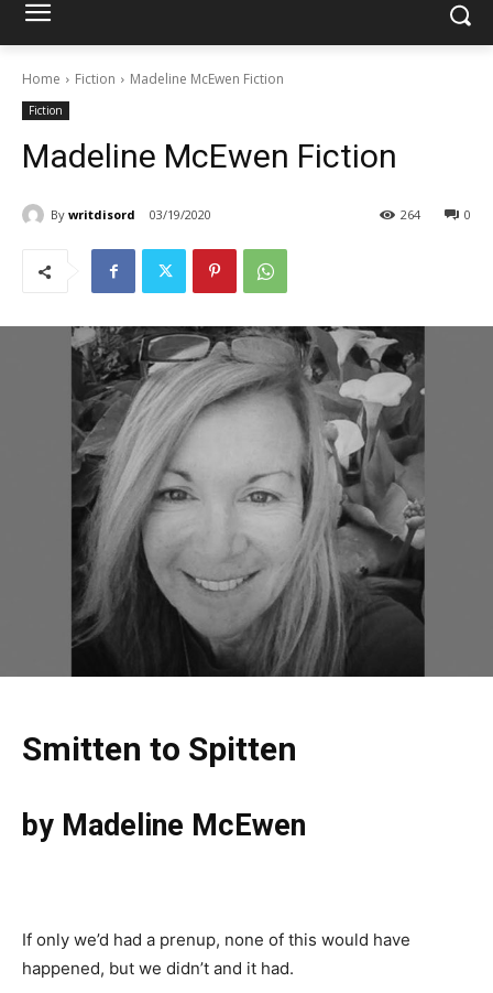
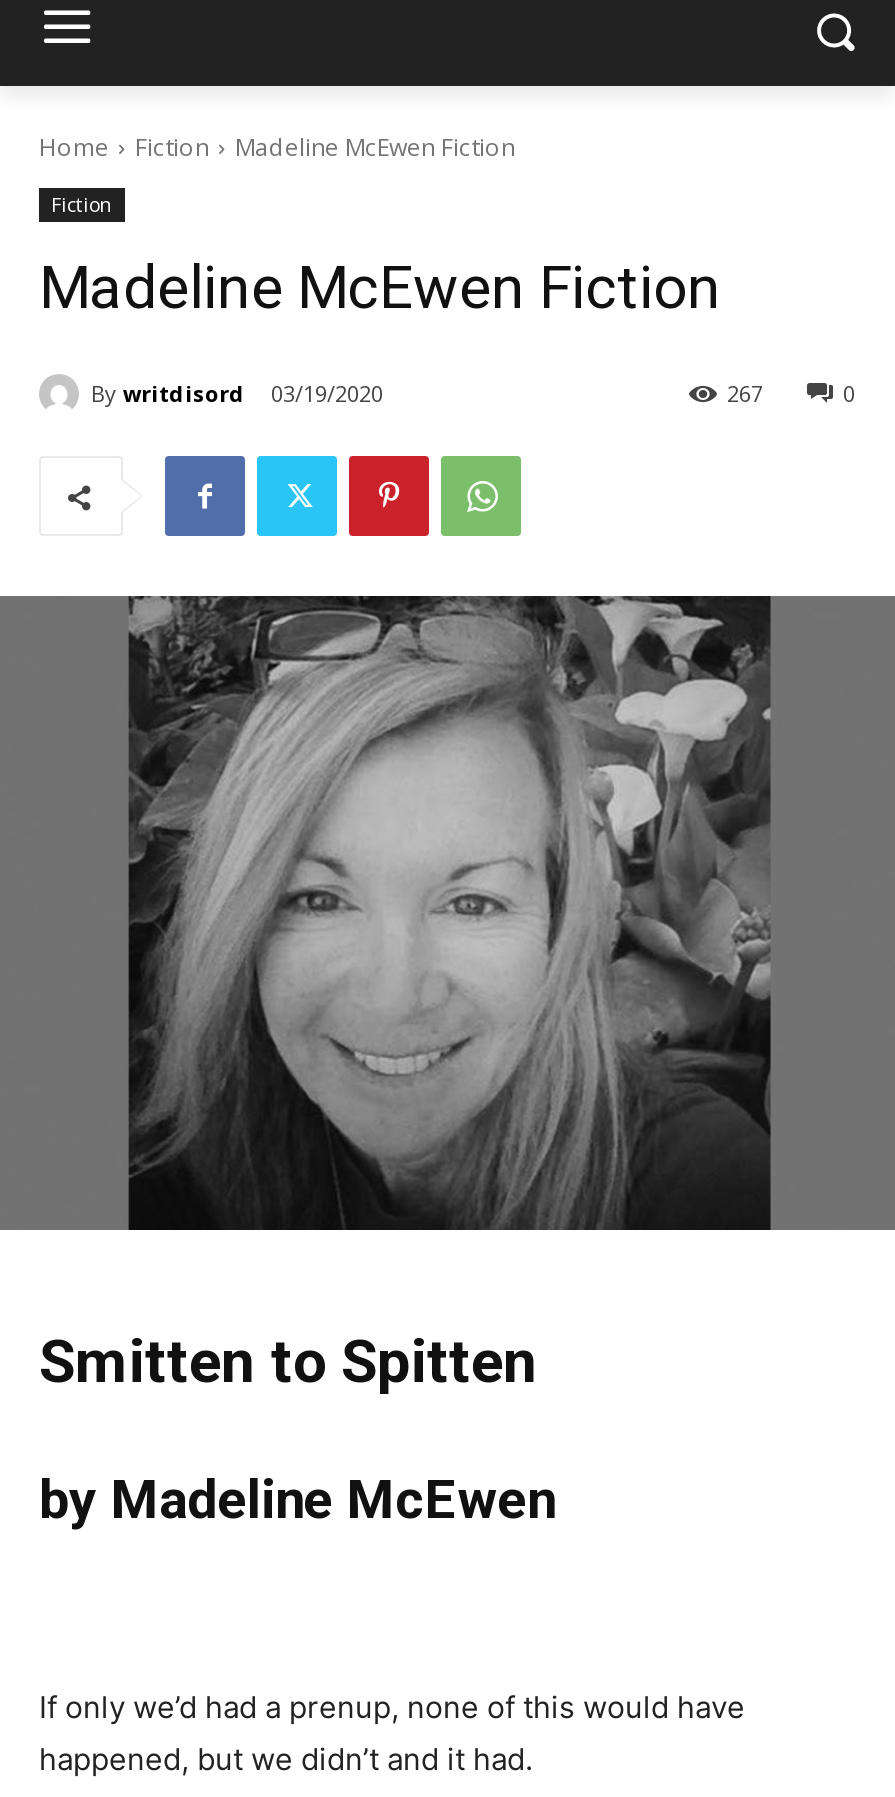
- 264
+ 267
